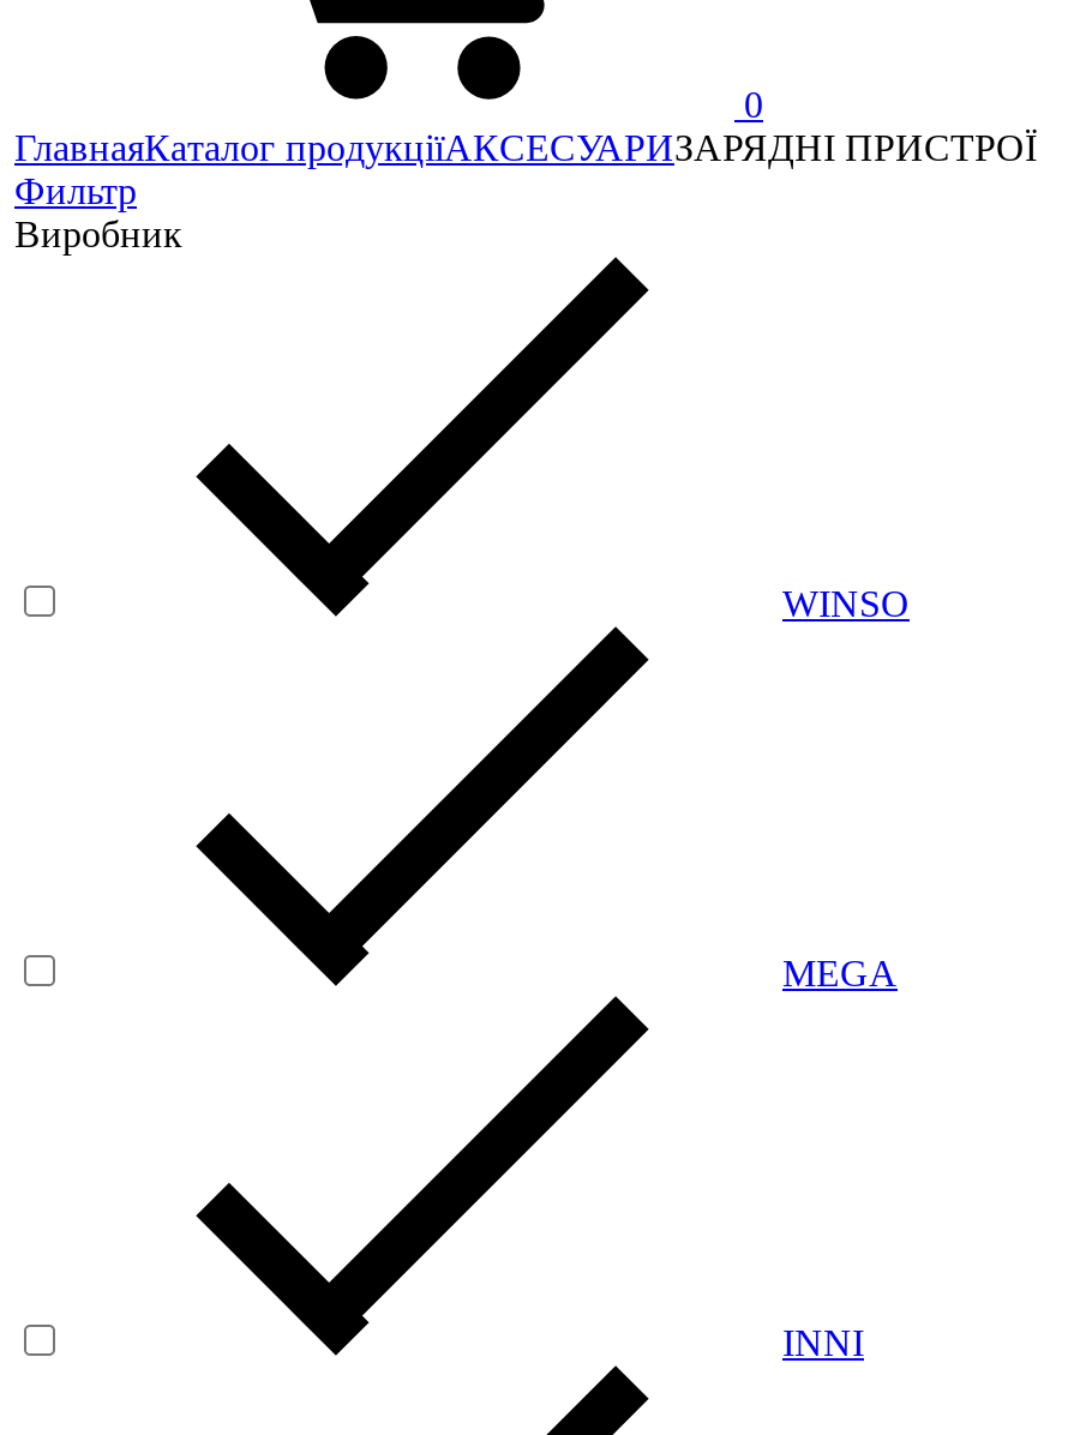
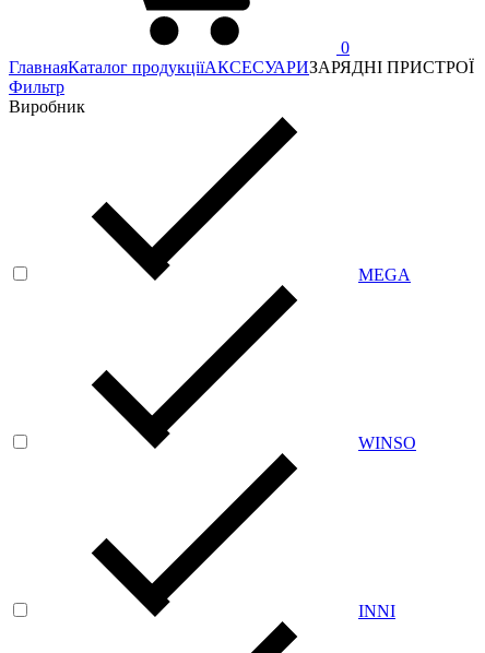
moved down: WINSO

moved up: MEGA
